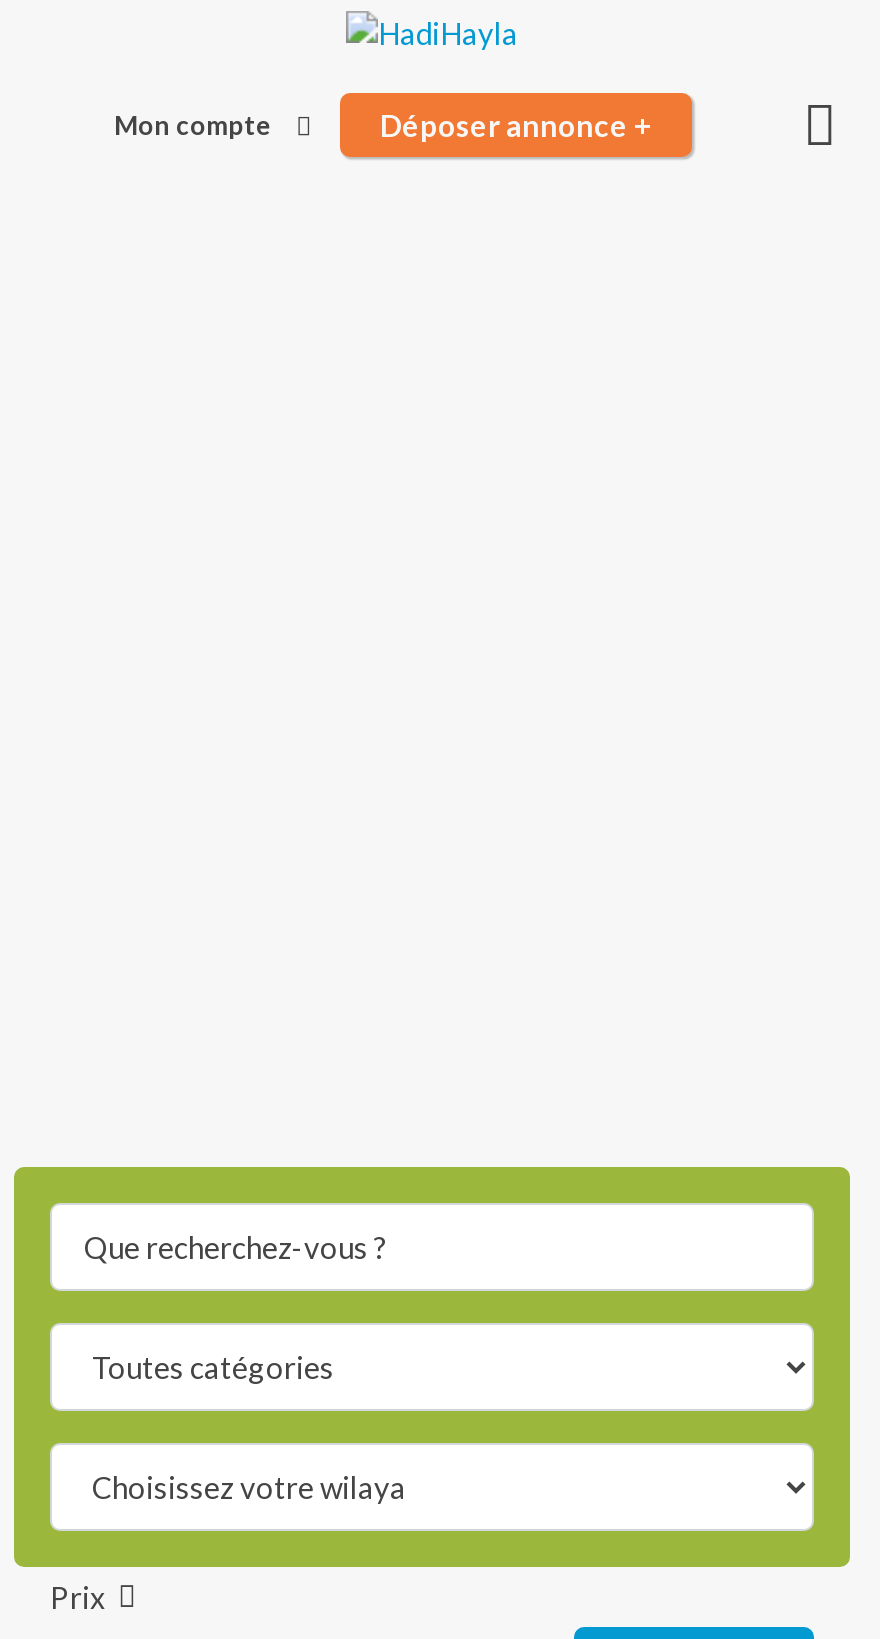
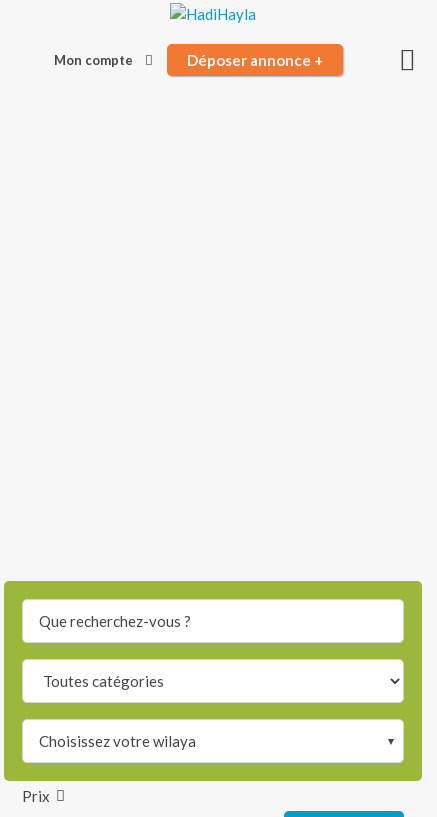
+ Choisissez votre wilaya
